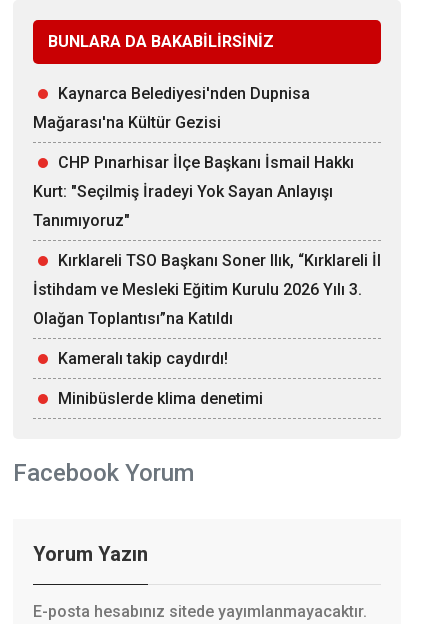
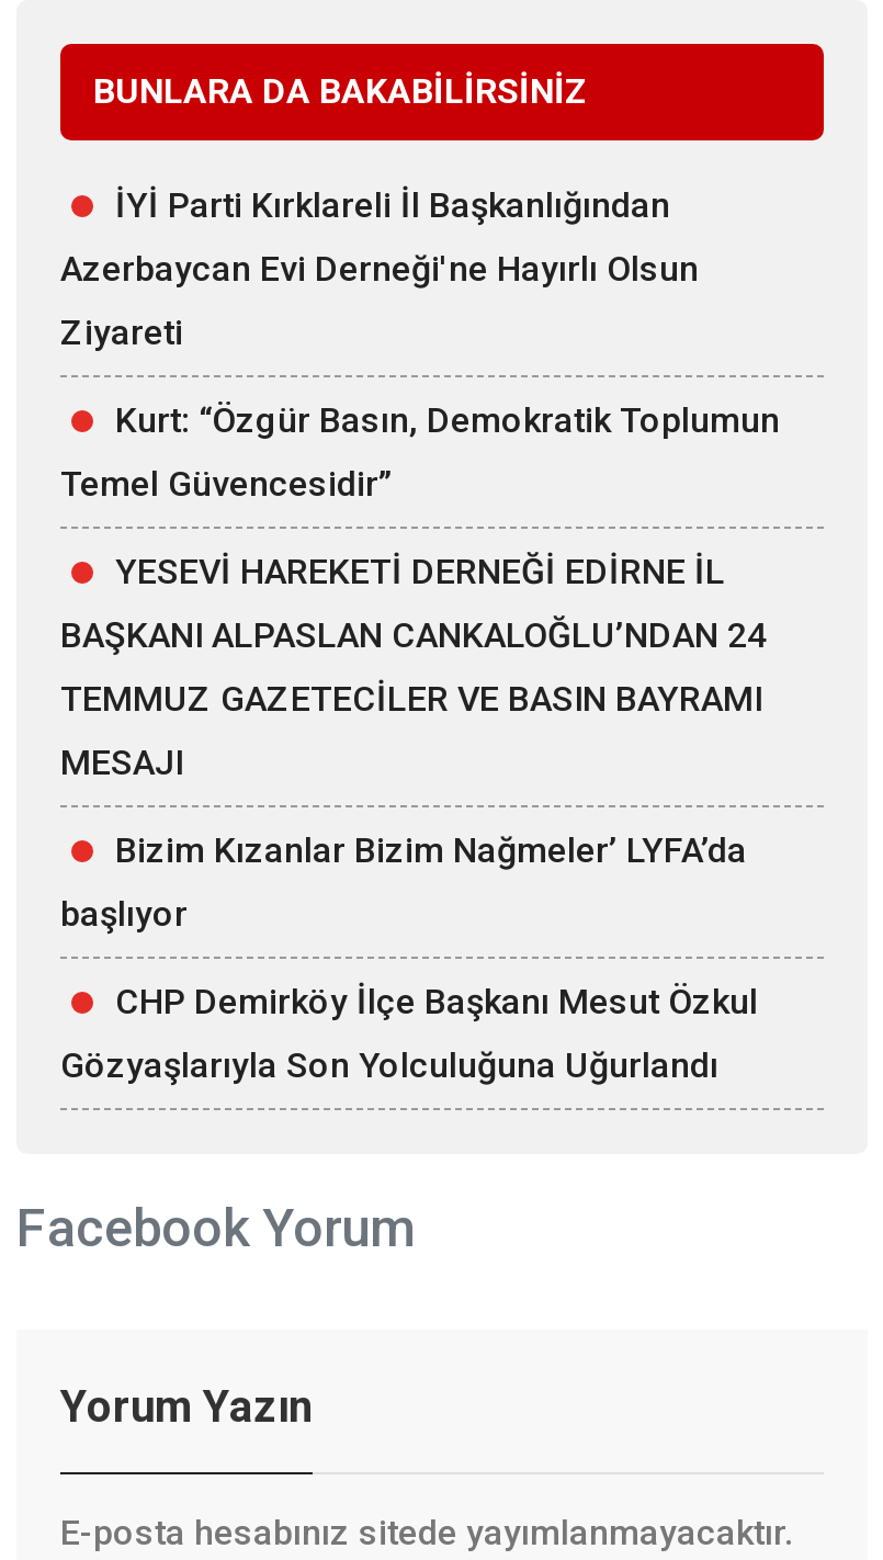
- Kaynarca Belediyesi'nden Dupnisa
- Mağarası'na Kültür Gezisi
- CHP Pınarhisar İlçe Başkanı İsmail Hakkı
- Kurt: "Seçilmiş İradeyi Yok Sayan Anlayışı
- Tanımıyoruz"
- Kırklareli TSO Başkanı Soner Ilık, “Kırklareli İl
- İstihdam ve Mesleki Eğitim Kurulu 2026 Yılı 3.
- Olağan Toplantısı”na Katıldı
- Kameralı takip caydırdı!
- Minibüslerde klima denetimi
+ İYİ Parti Kırklareli İl Başkanlığından
+ Azerbaycan Evi Derneği'ne Hayırlı Olsun
+ Ziyareti
+ Kurt: “Özgür Basın, Demokratik Toplumun
+ Temel Güvencesidir”
+ YESEVİ HAREKETİ DERNEĞİ EDİRNE İL
+ BAŞKANI ALPASLAN CANKALOĞLU’NDAN 24
+ TEMMUZ GAZETECİLER VE BASIN BAYRAMI
+ MESAJI
+ Bizim Kızanlar Bizim Nağmeler’ LYFA’da
+ başlıyor
+ CHP Demirköy İlçe Başkanı Mesut Özkul
+ Gözyaşlarıyla Son Yolculuğuna Uğurlandı
